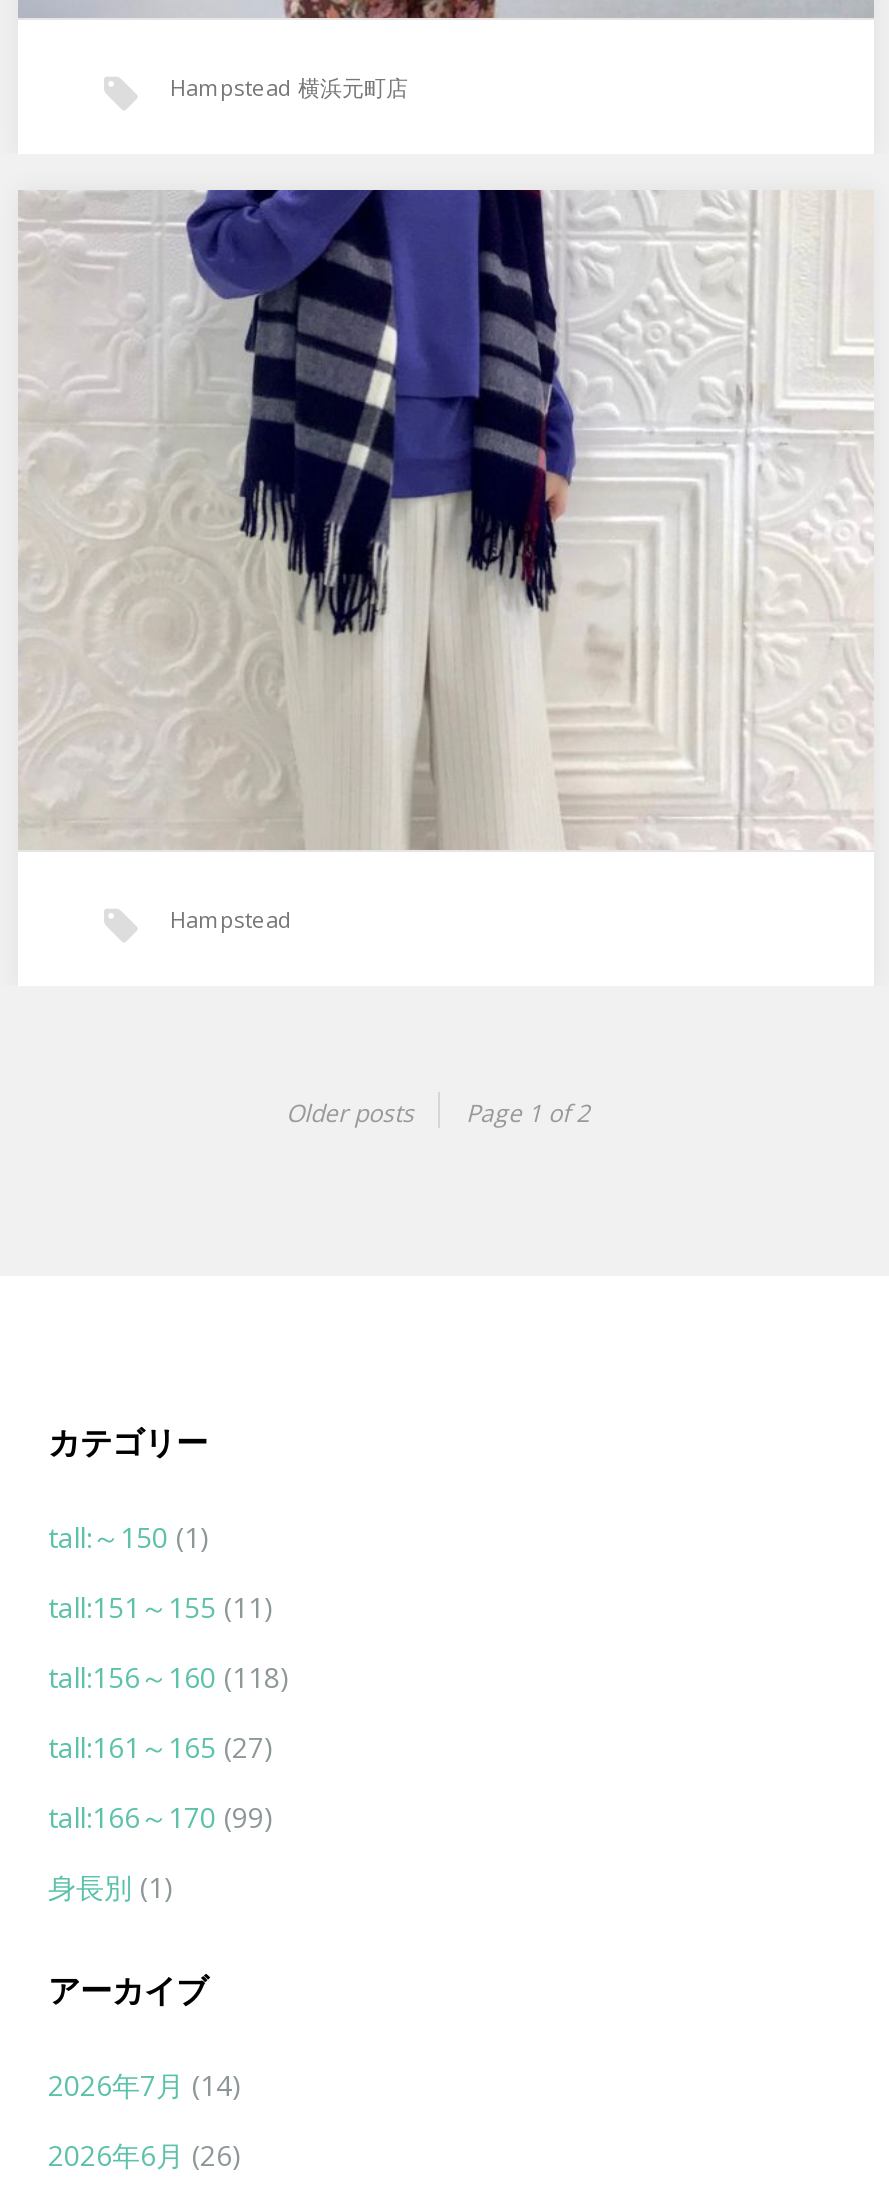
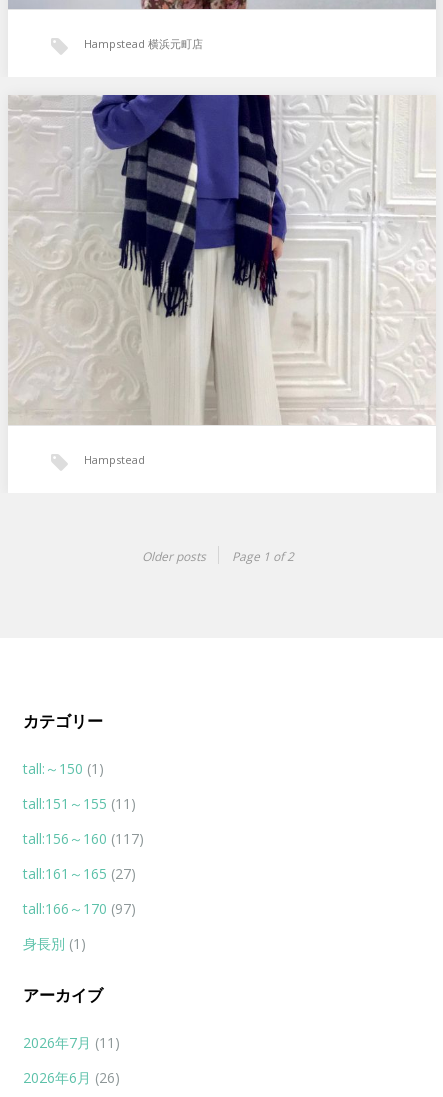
- tall:156～160 (118)
+ tall:156～160 (117)

- tall:166～170 (99)
+ tall:166～170 (97)

- 2026年7月(14)
+ 2026年7月(11)
